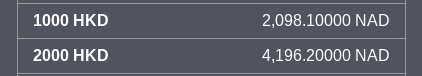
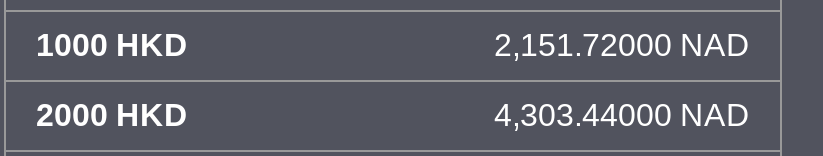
- 2,098.10000 NAD
+ 2,151.72000 NAD

- 4,196.20000 NAD
+ 4,303.44000 NAD
